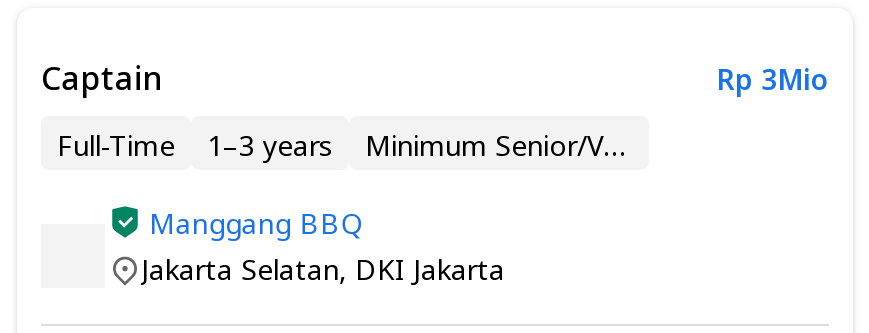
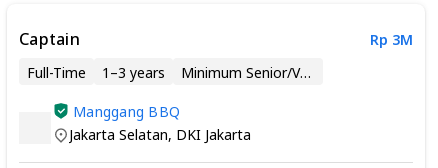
- Rp 3Mio
+ Rp 3M
